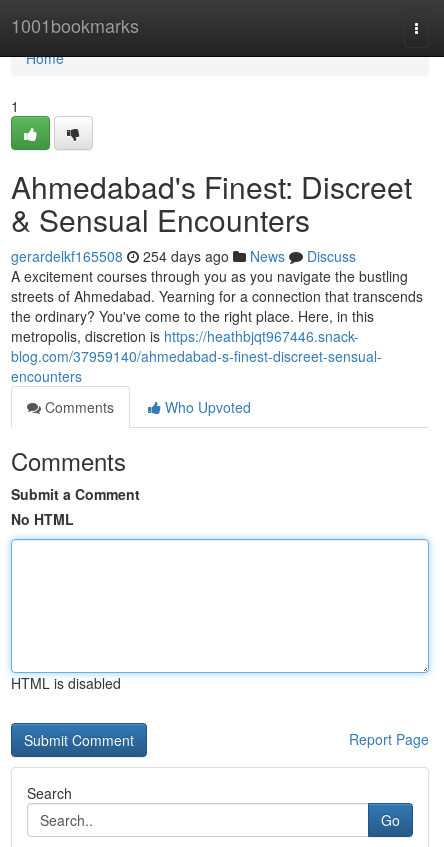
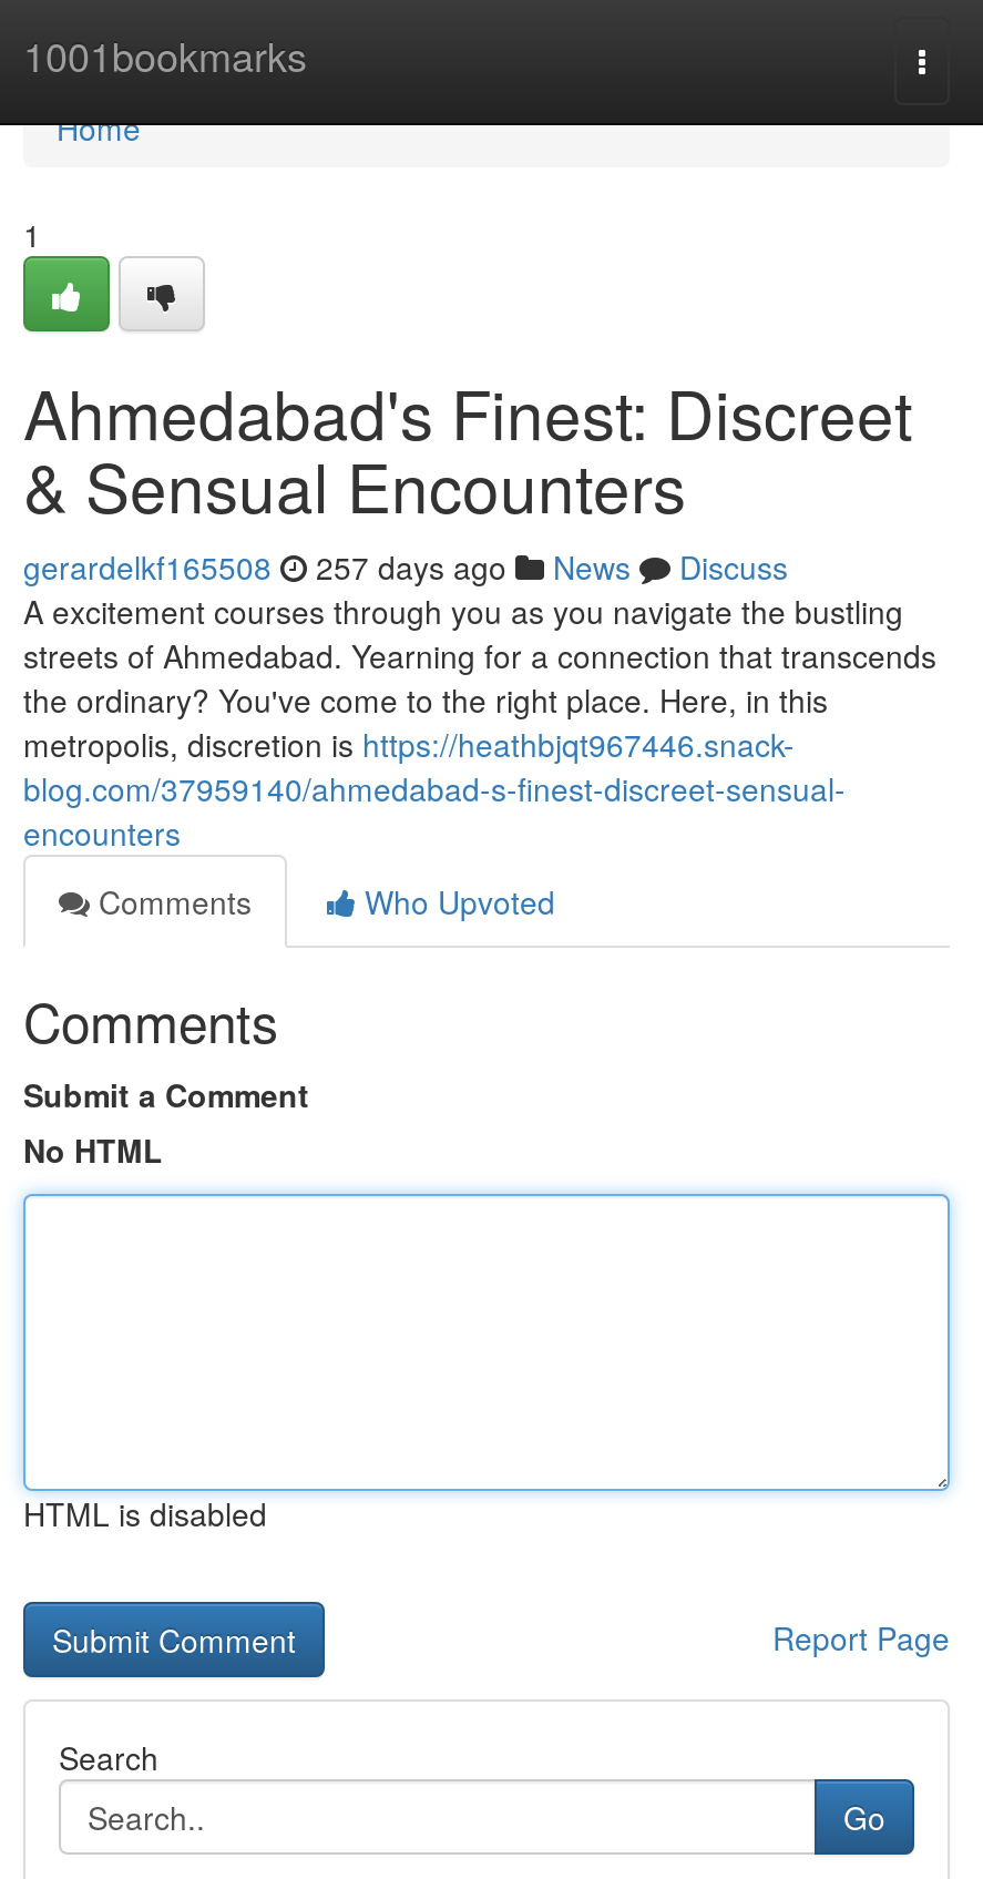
- gerardelkf165508 254 days ago News Discuss
+ gerardelkf165508 257 days ago News Discuss
